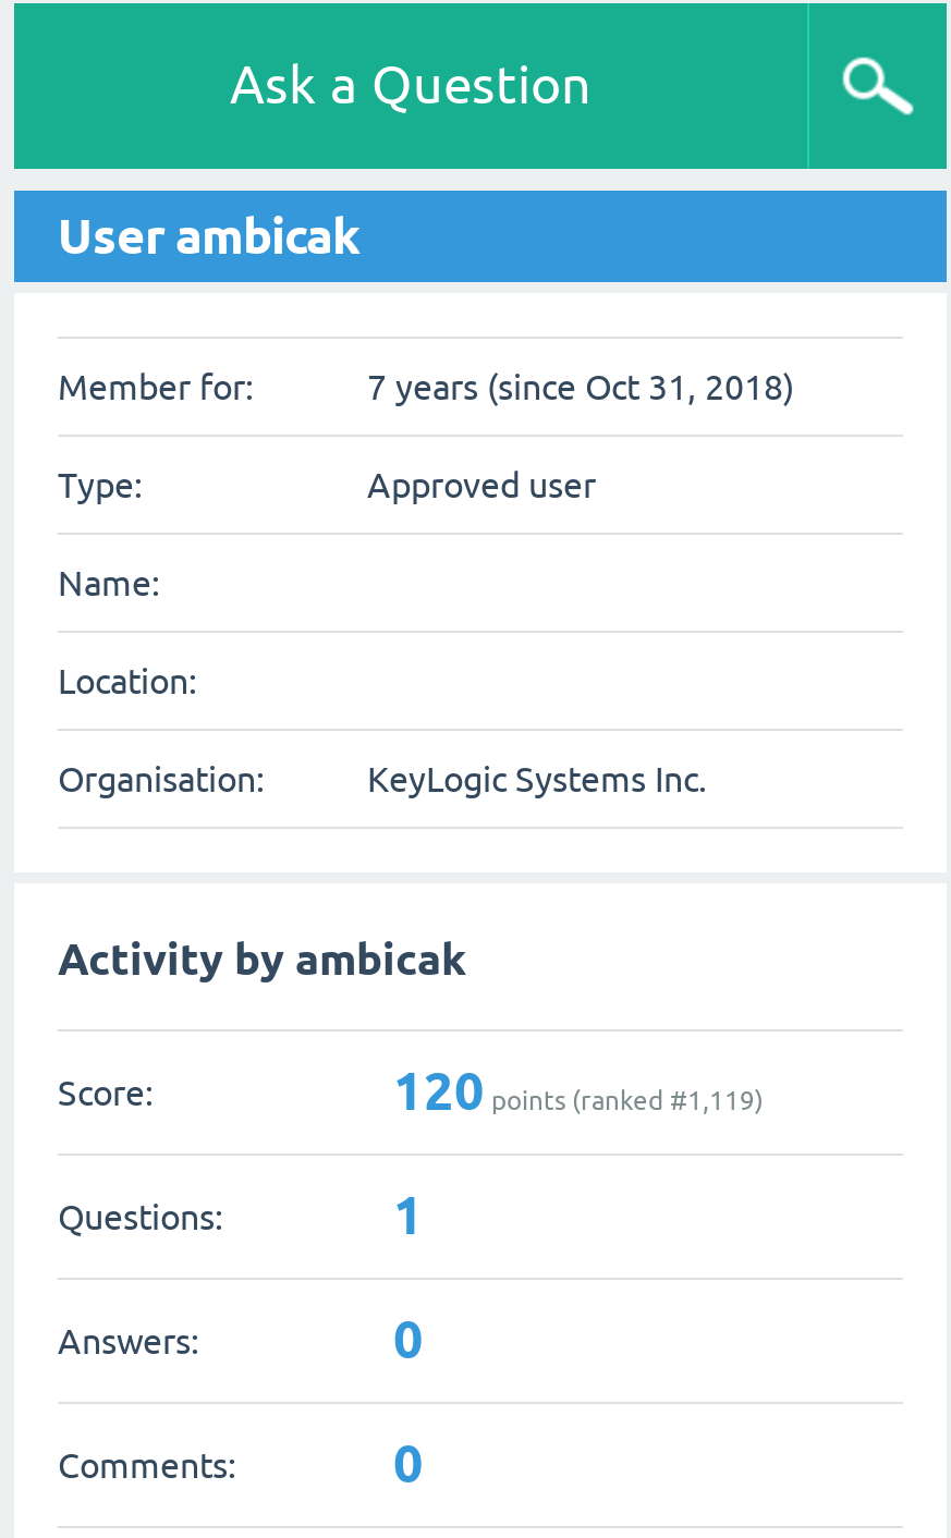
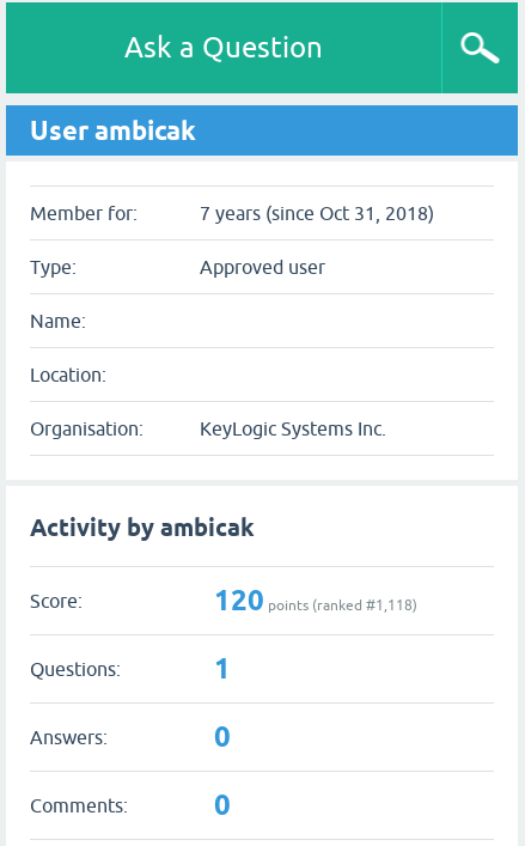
- 120 points (ranked #1,119)
+ 120 points (ranked #1,118)
